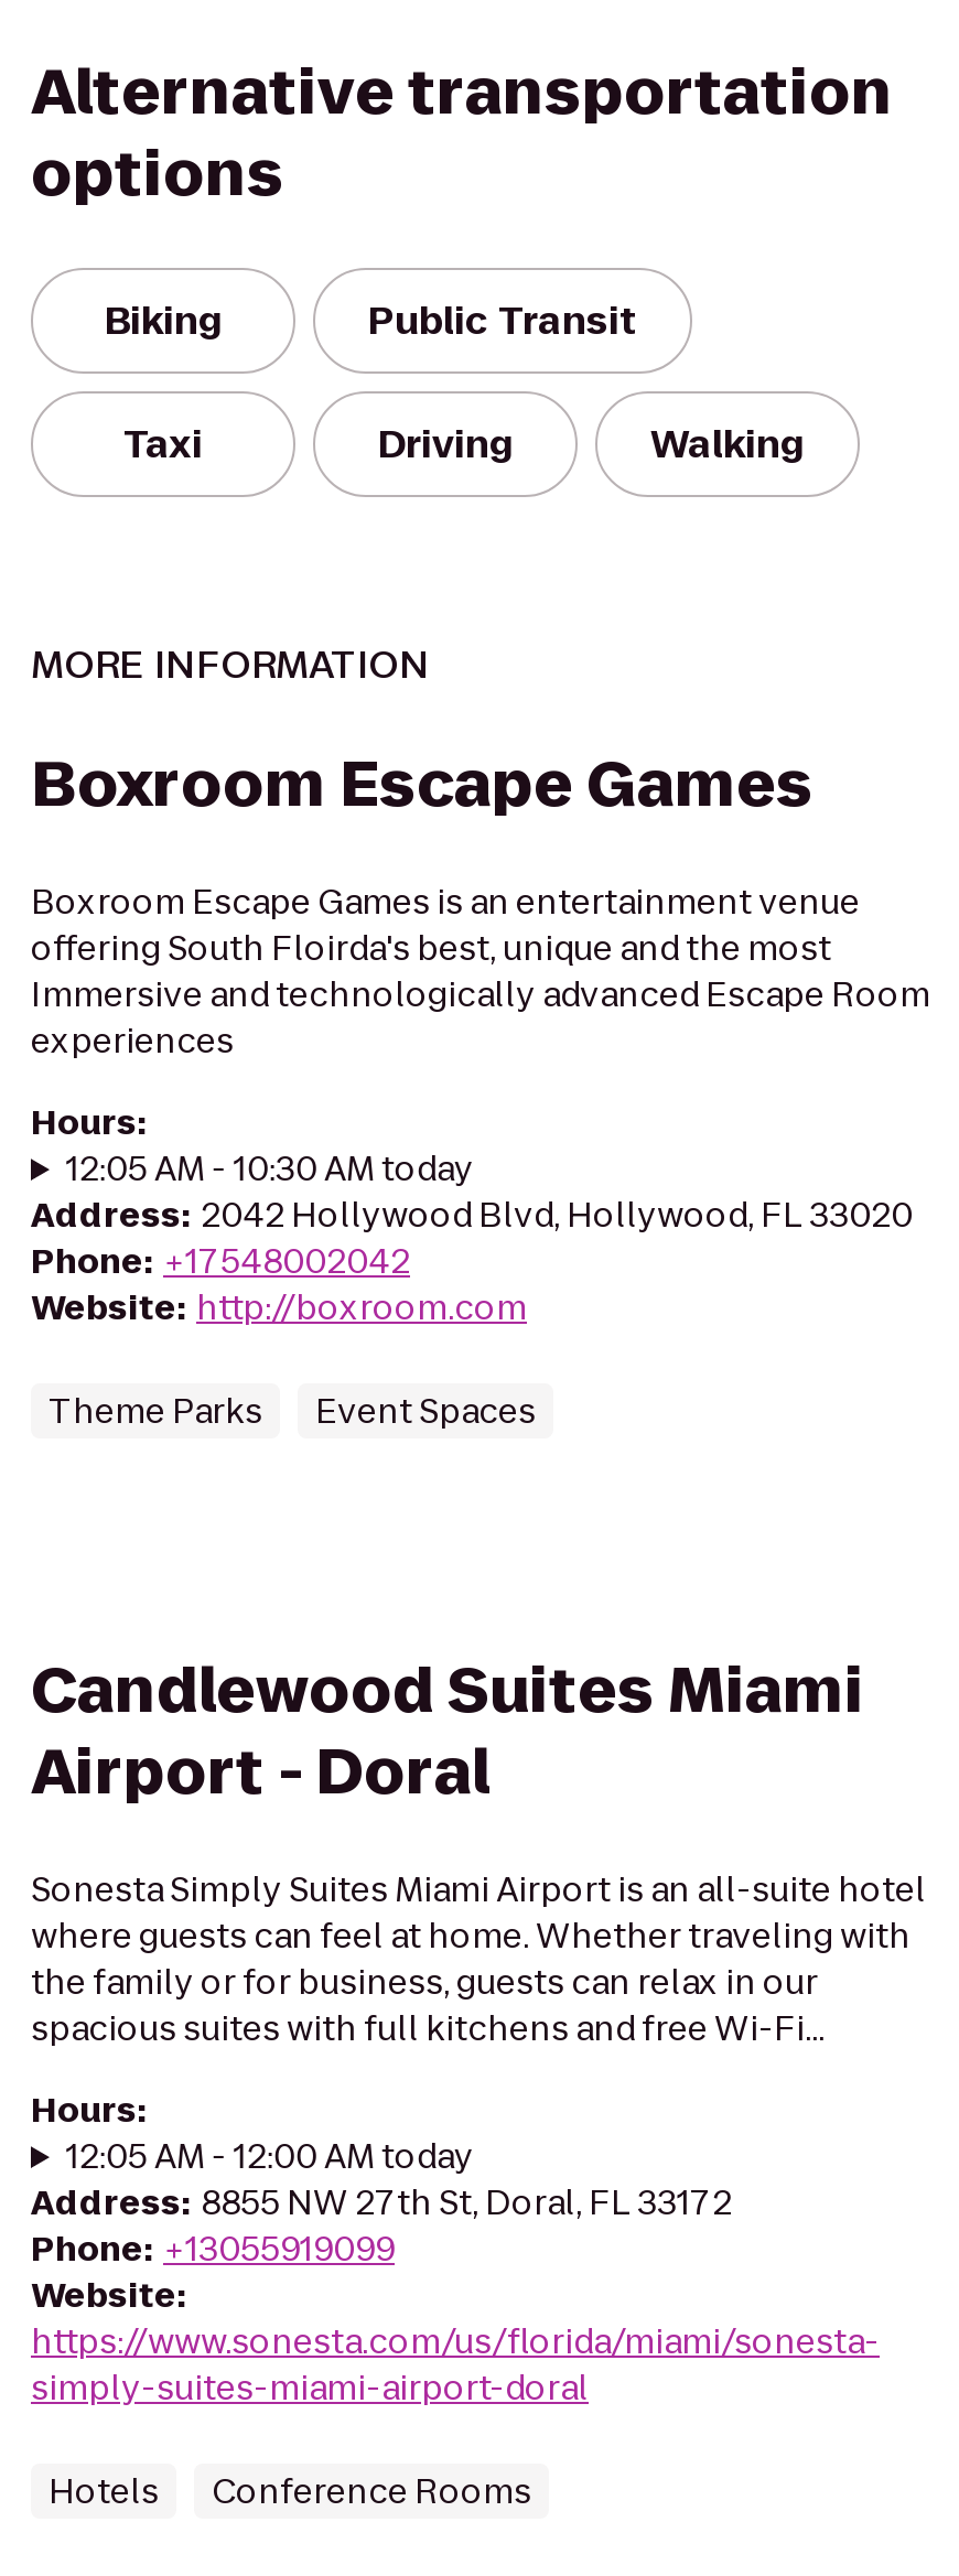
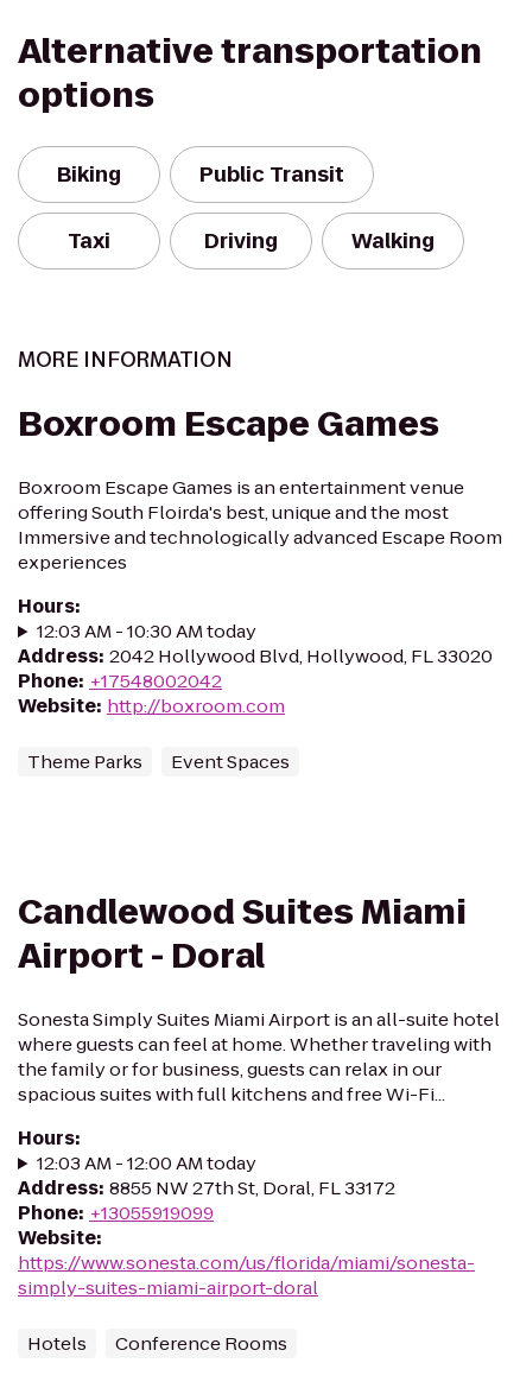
- 12:05 AM - 10:30 AM today
+ 12:03 AM - 10:30 AM today

- 12:05 AM - 12:00 AM today
+ 12:03 AM - 12:00 AM today
